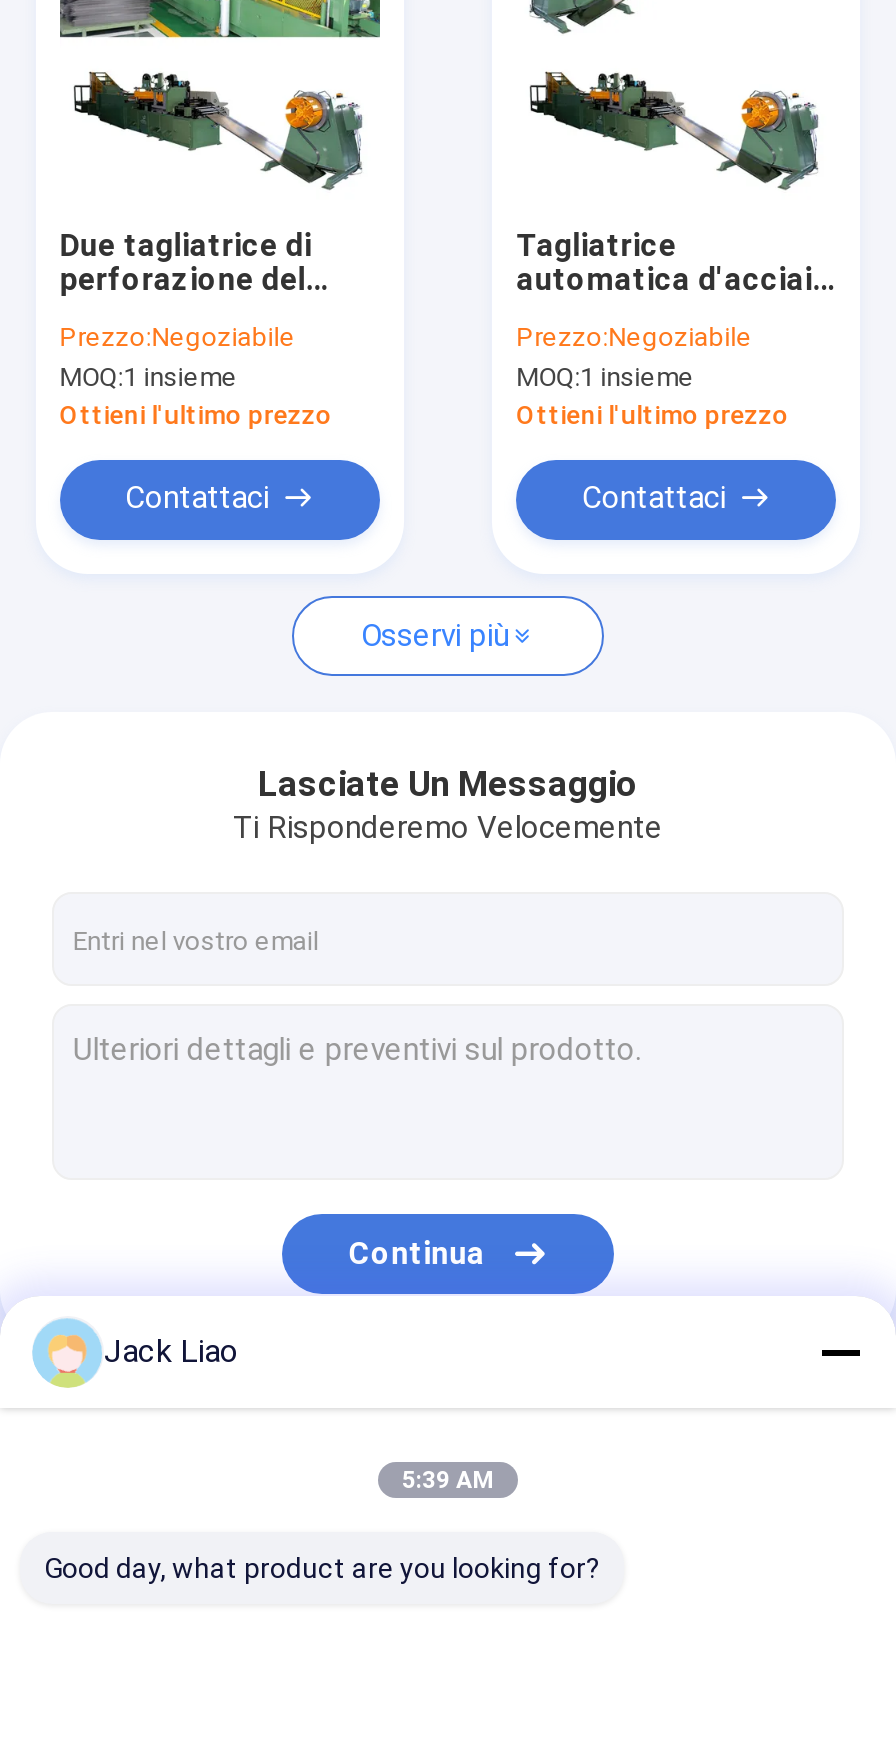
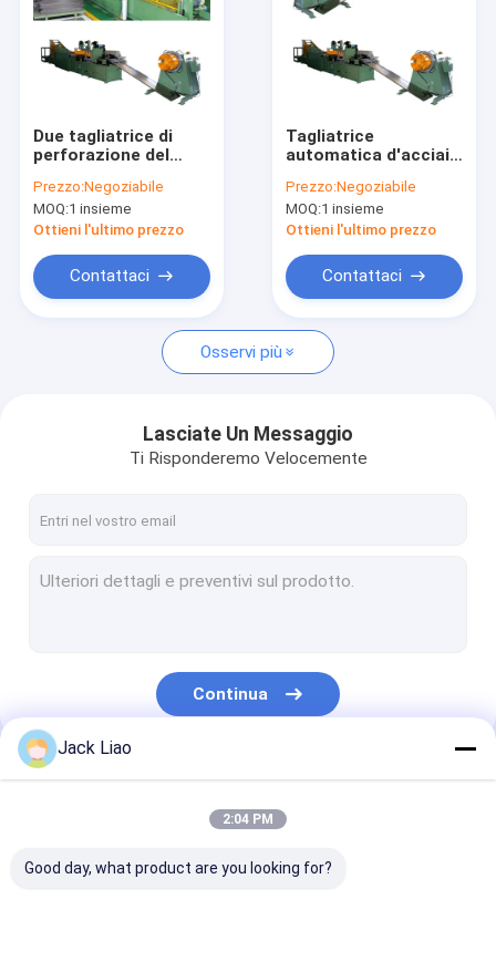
- 5:39 AM
+ 2:04 PM
